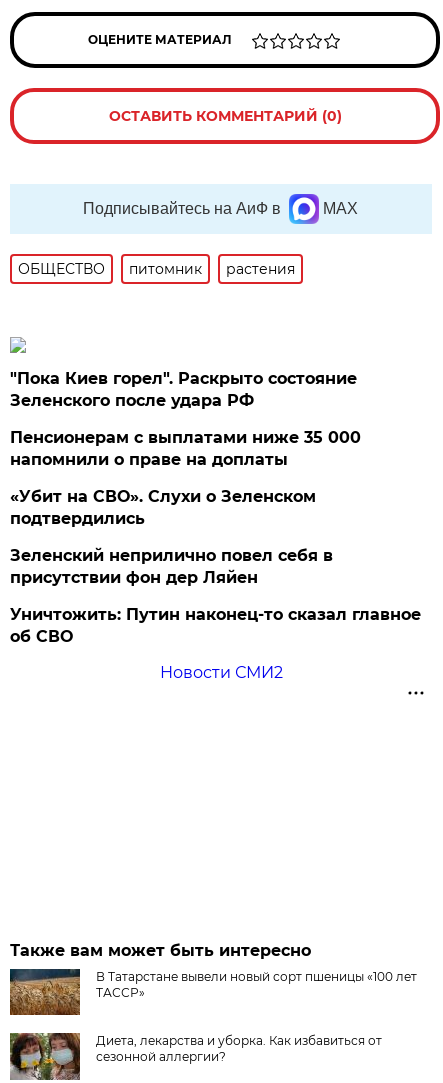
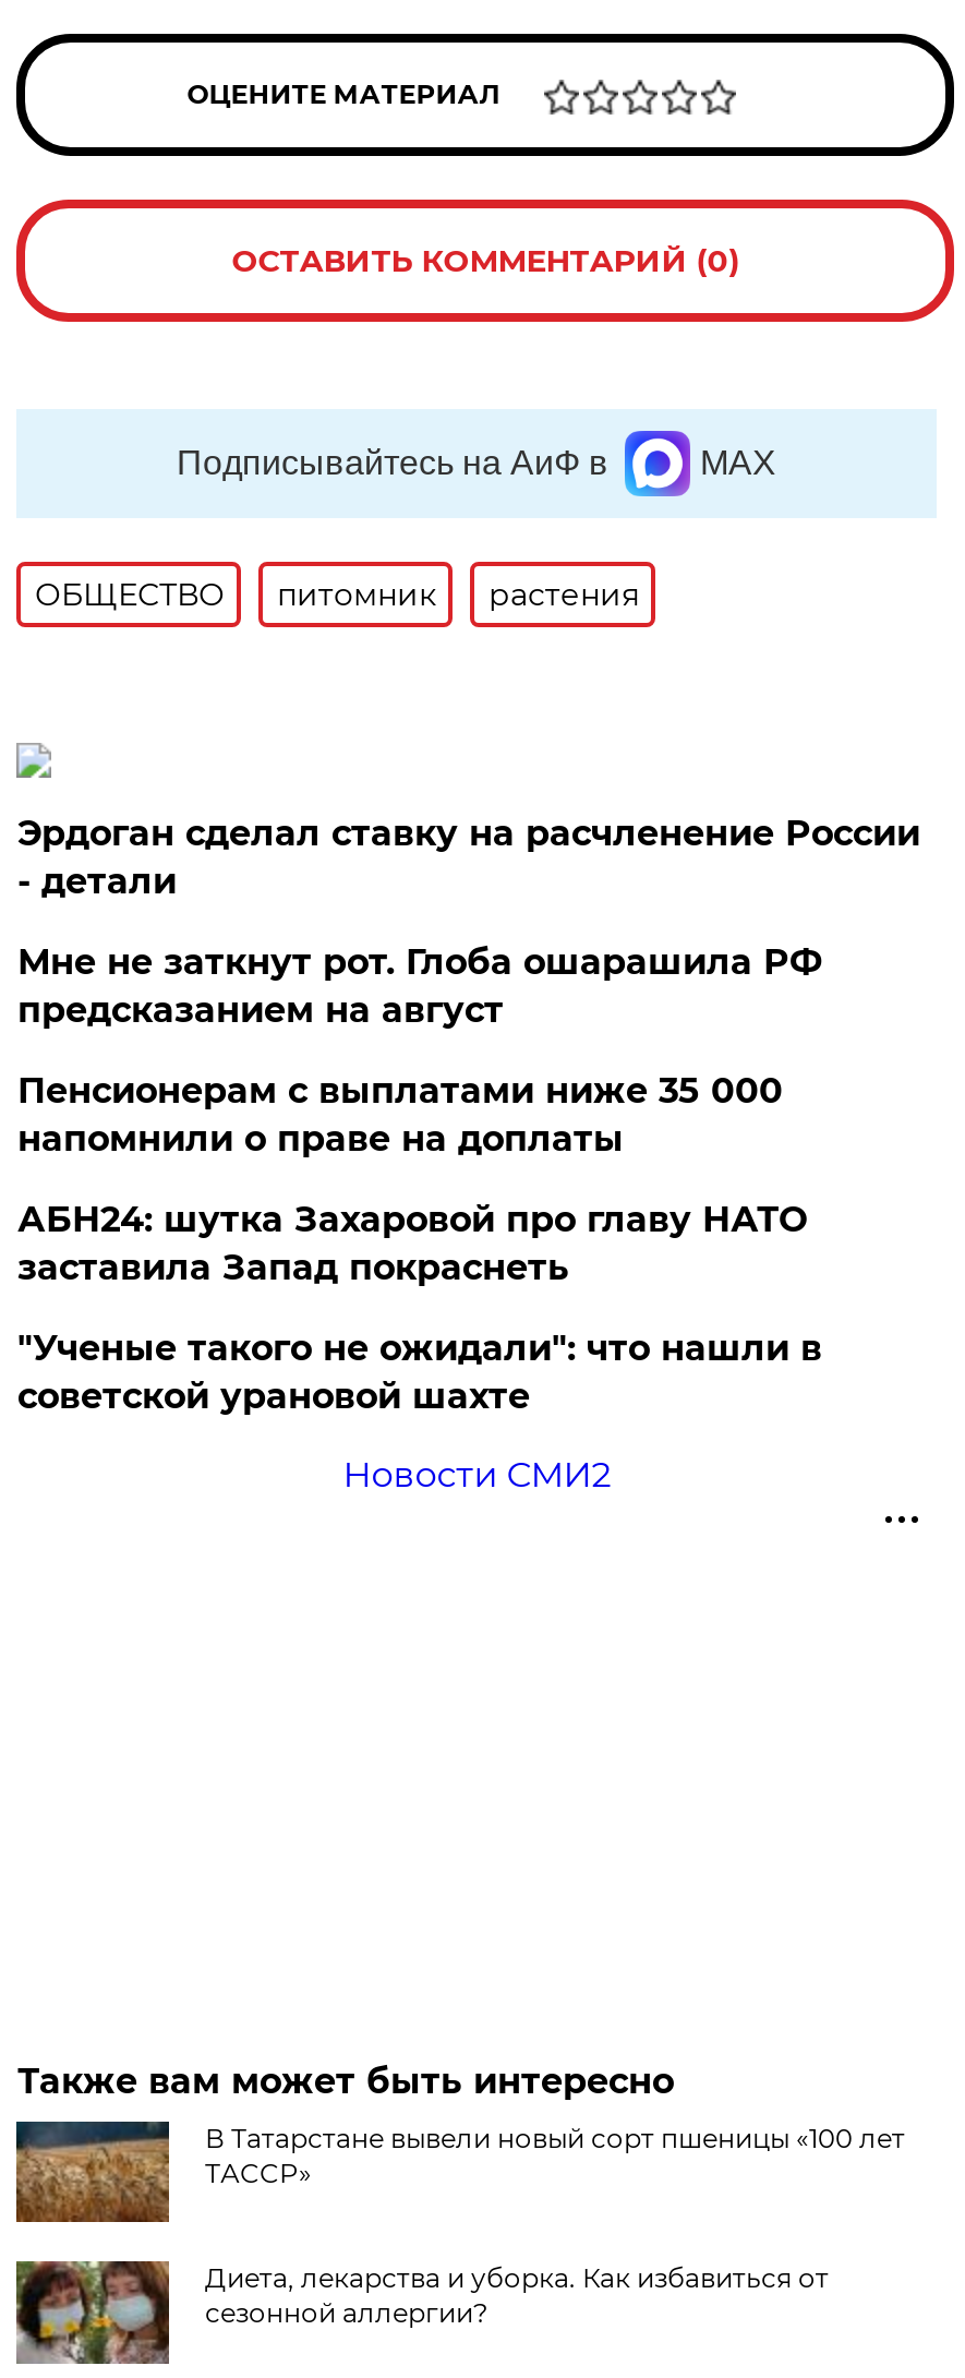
- "Пока Киев горел". Раскрыто состояние
- Зеленского после удара РФ
+ Эрдоган сделал ставку на расчленение России
+ - детали
+ Мне не заткнут рот. Глоба ошарашила РФ
+ предсказанием на август

moved down: Пенсионерам с выплатами ниже 35 000 | напомнили о праве на доплаты

- «Убит на СВО». Слухи о Зеленском
- подтвердились
- Зеленский неприлично повел cебя в
- присутствии фон дер Ляйен
- Уничтожить: Путин наконец-то сказал главное
- об СВО
+ АБН24: шутка Захаровой про главу НАТО
+ заставила Запад покраснеть
+ "Ученые такого не ожидали": что нашли в
+ советской урановой шахте
